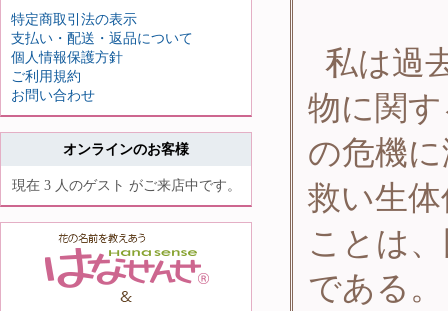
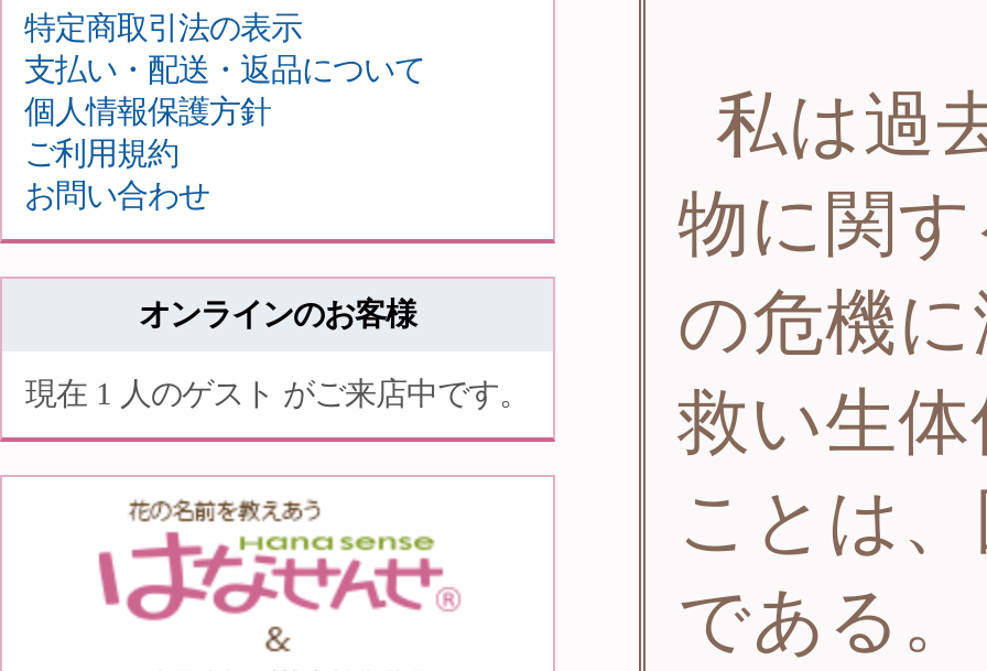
- 現在 3 人のゲスト がご来店中です。
+ 現在 1 人のゲスト がご来店中です。
